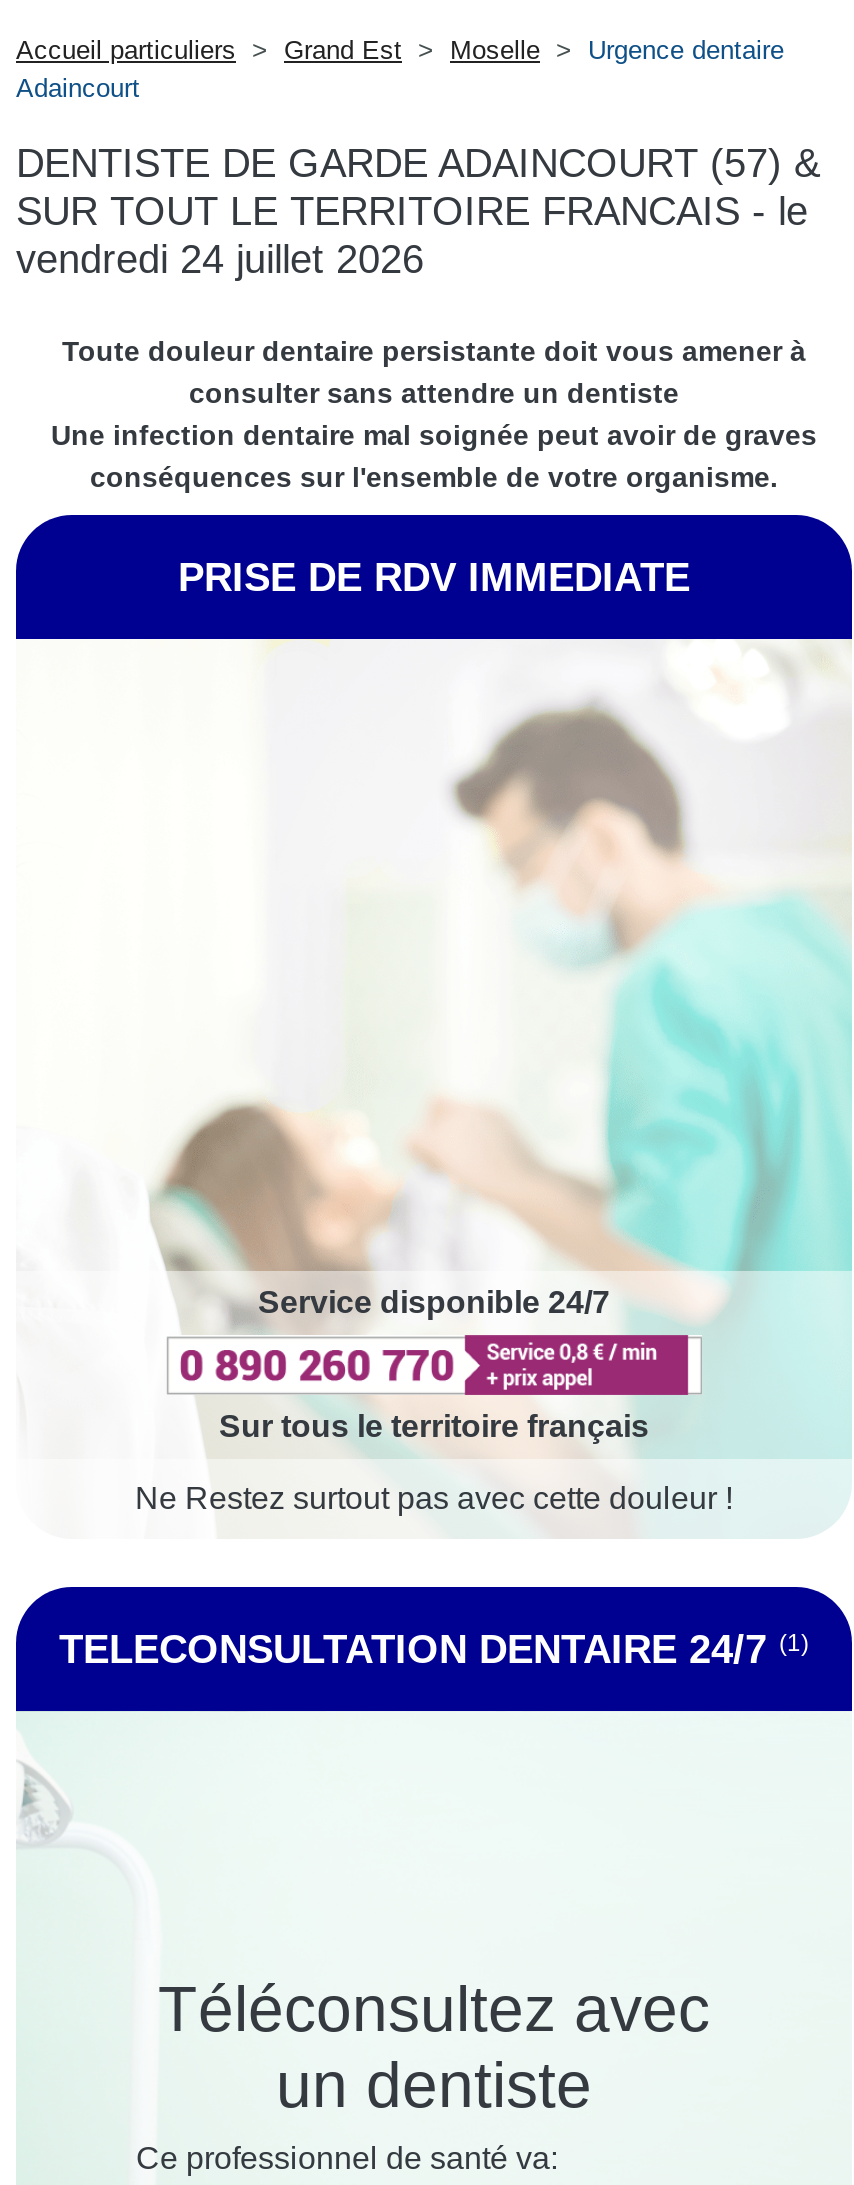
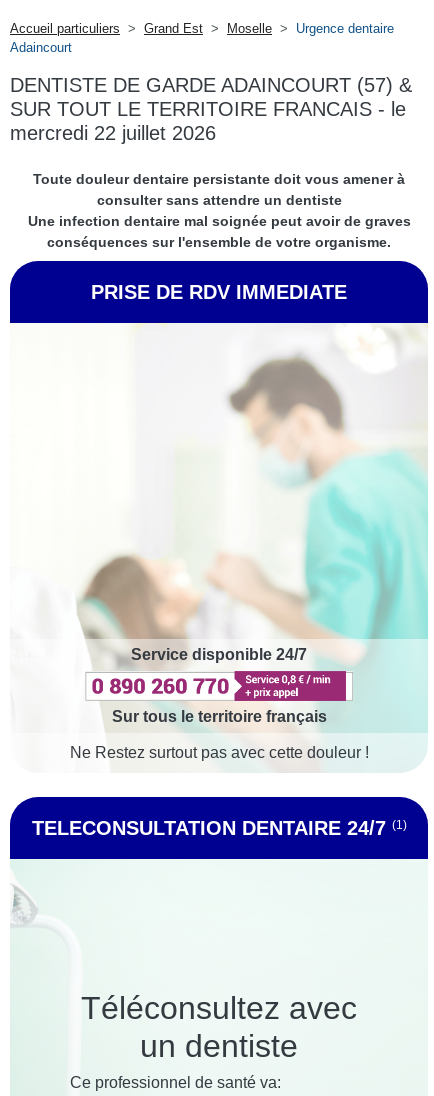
- vendredi 24 juillet 2026
+ mercredi 22 juillet 2026
